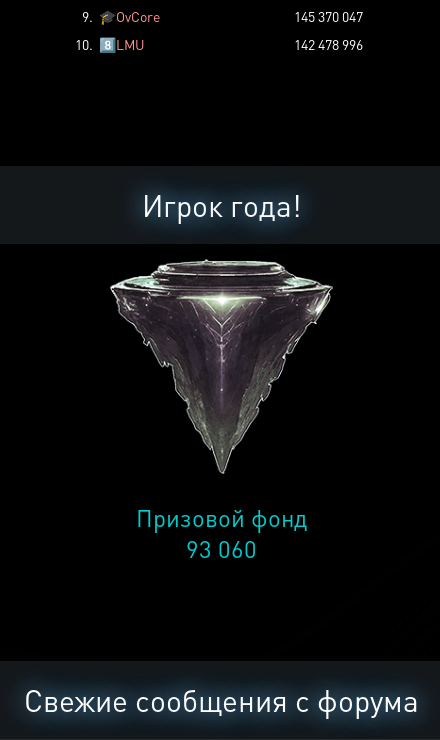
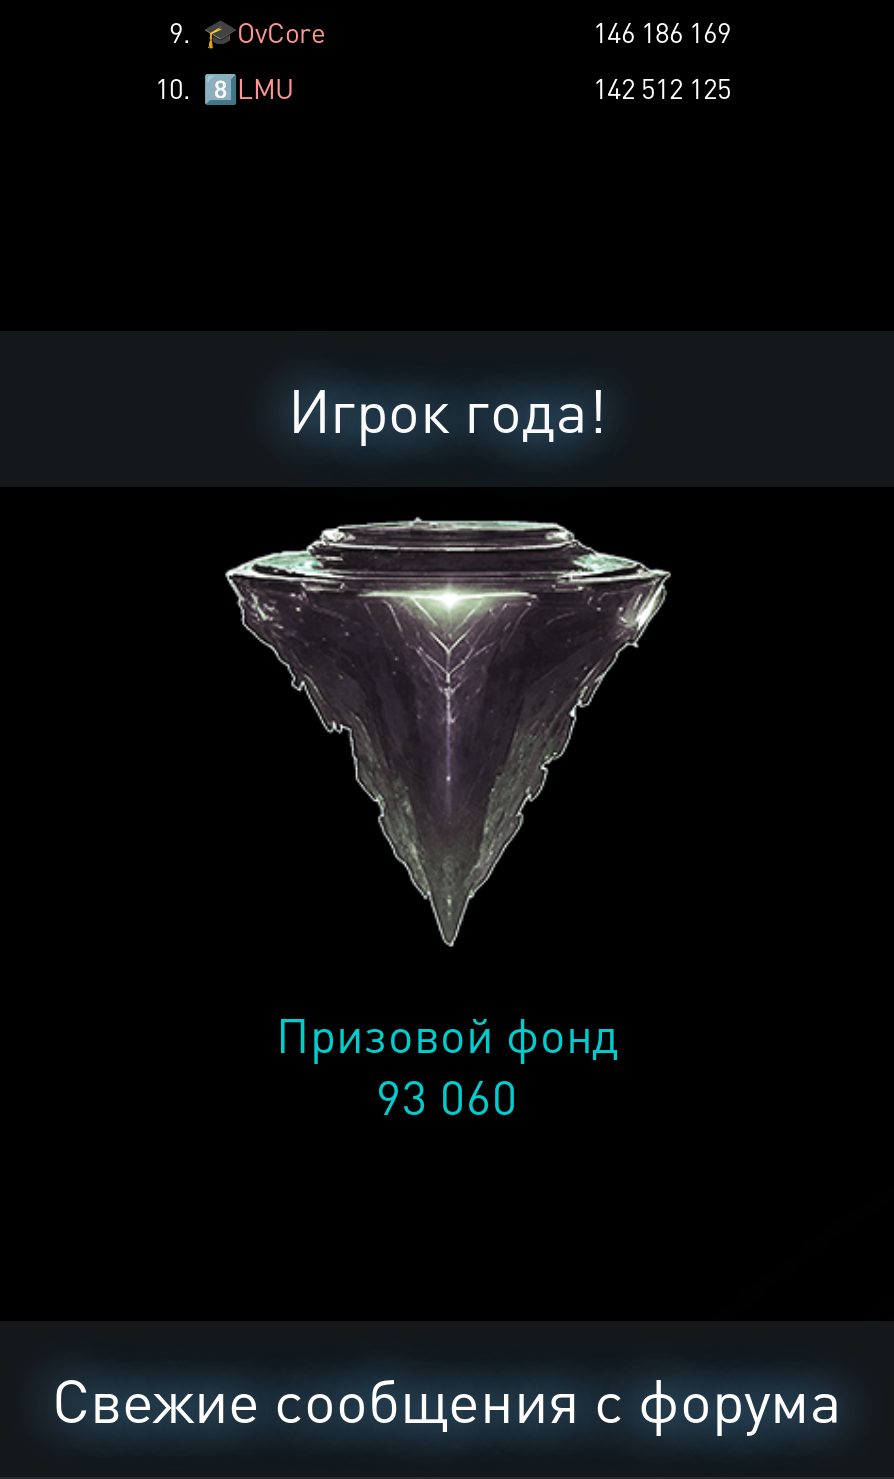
- 145 370 047
+ 146 186 169

- 142 478 996
+ 142 512 125
